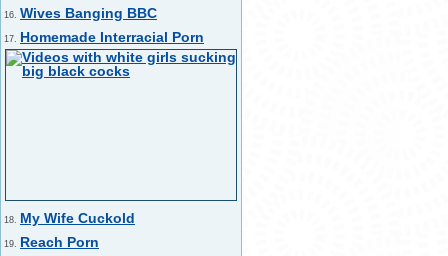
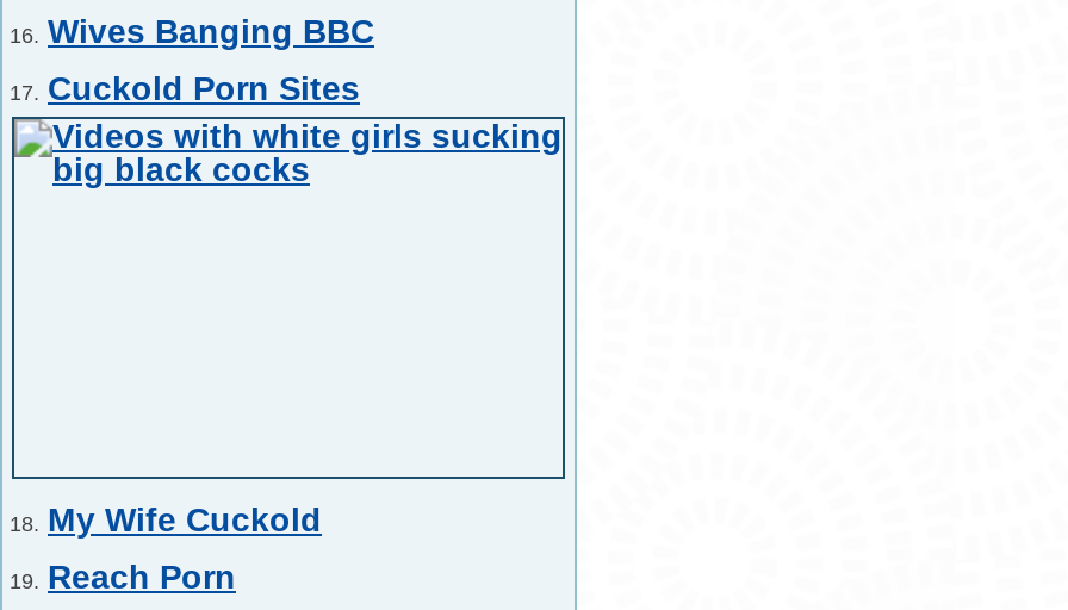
- 17. Homemade Interracial Porn
+ 17. Cuckold Porn Sites
